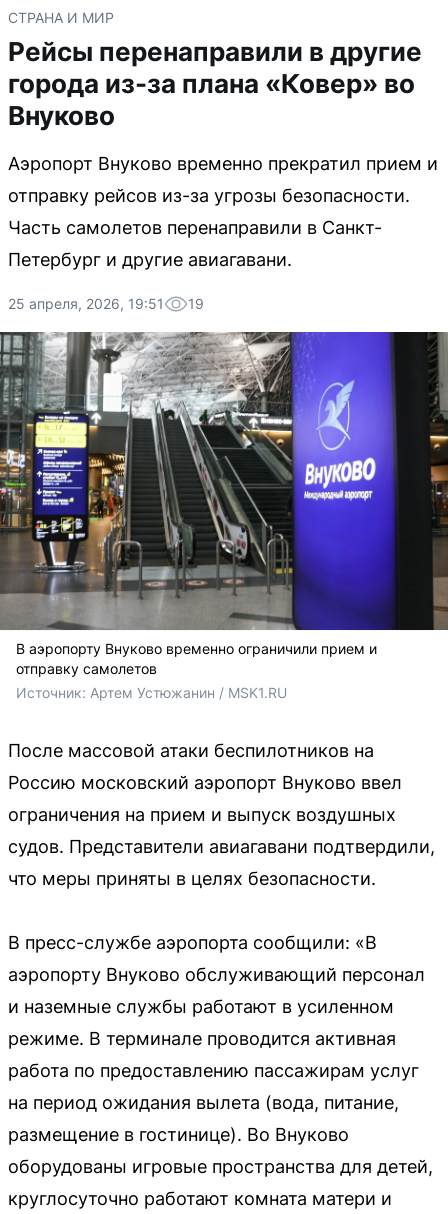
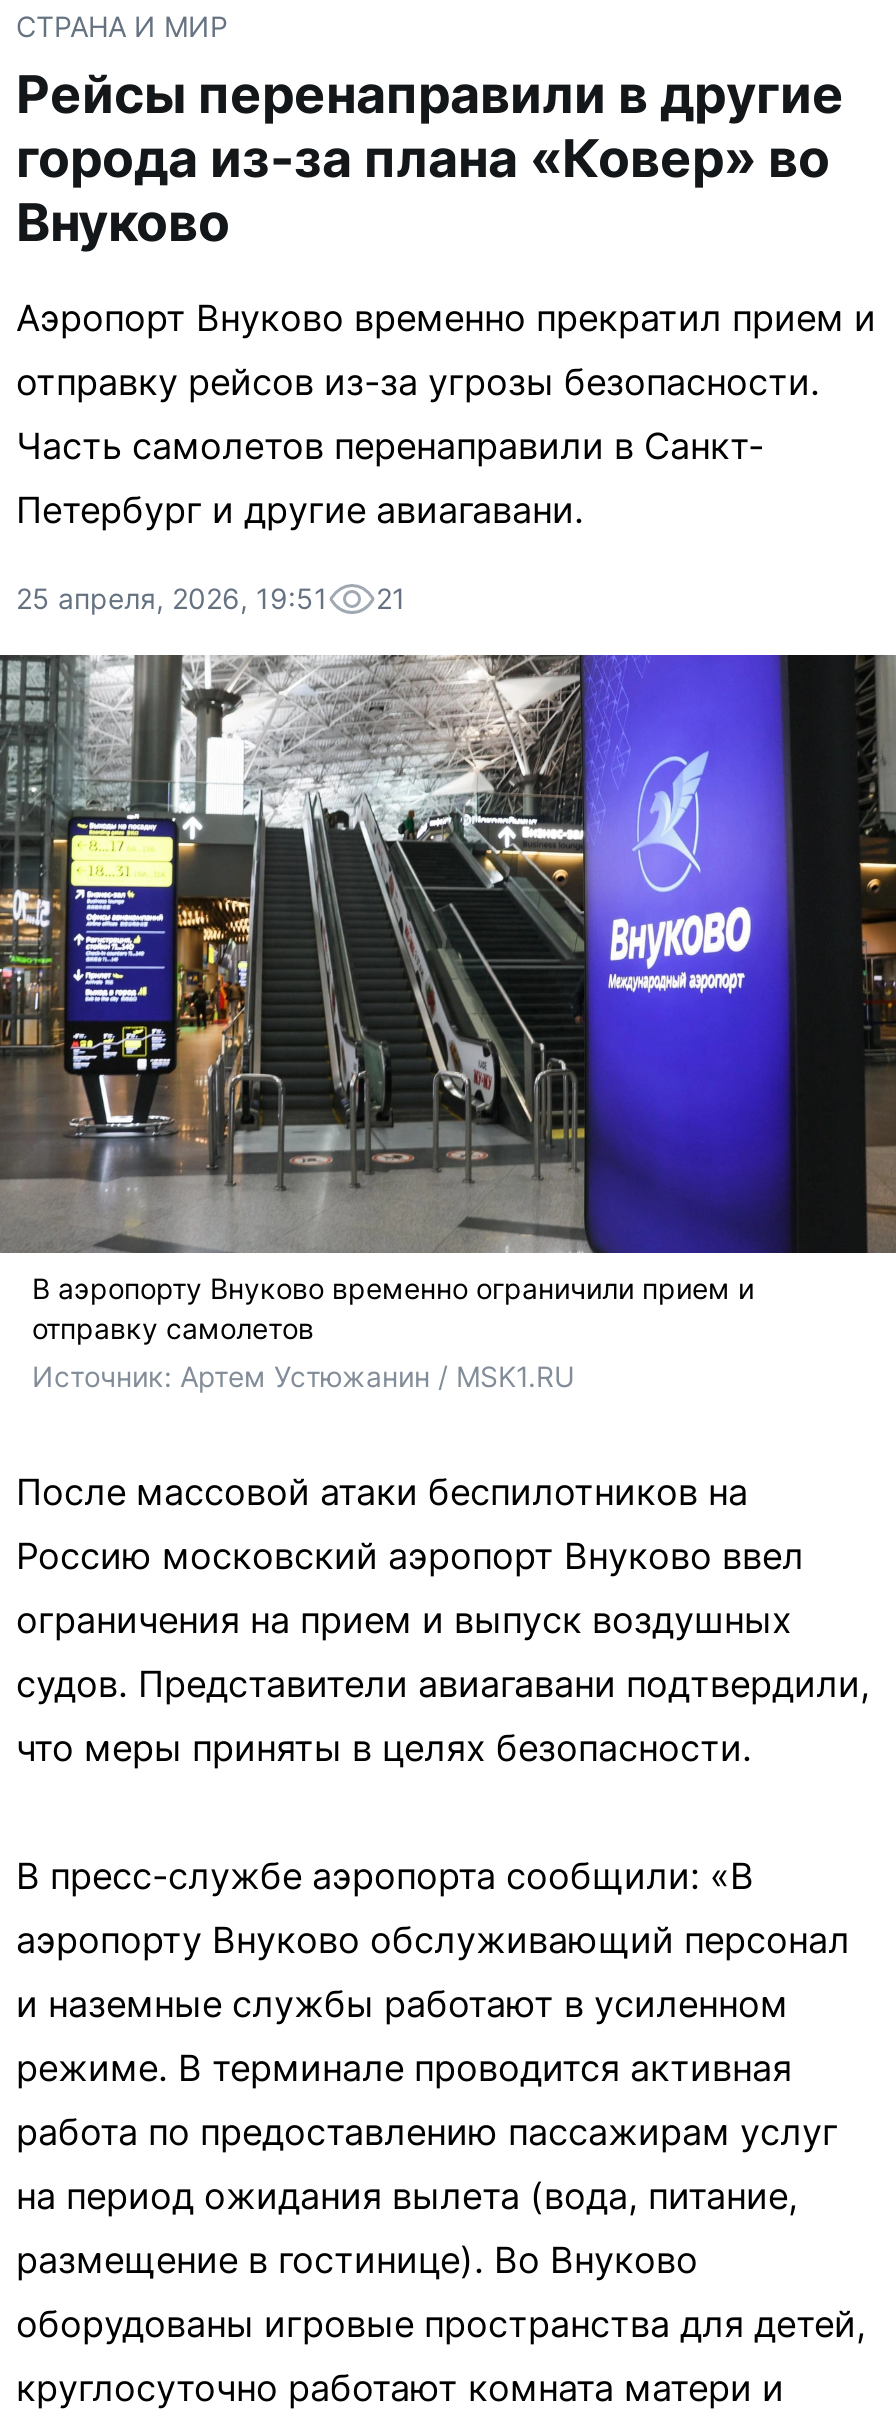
- 25 апреля, 2026, 19:51 19
+ 25 апреля, 2026, 19:51 21
